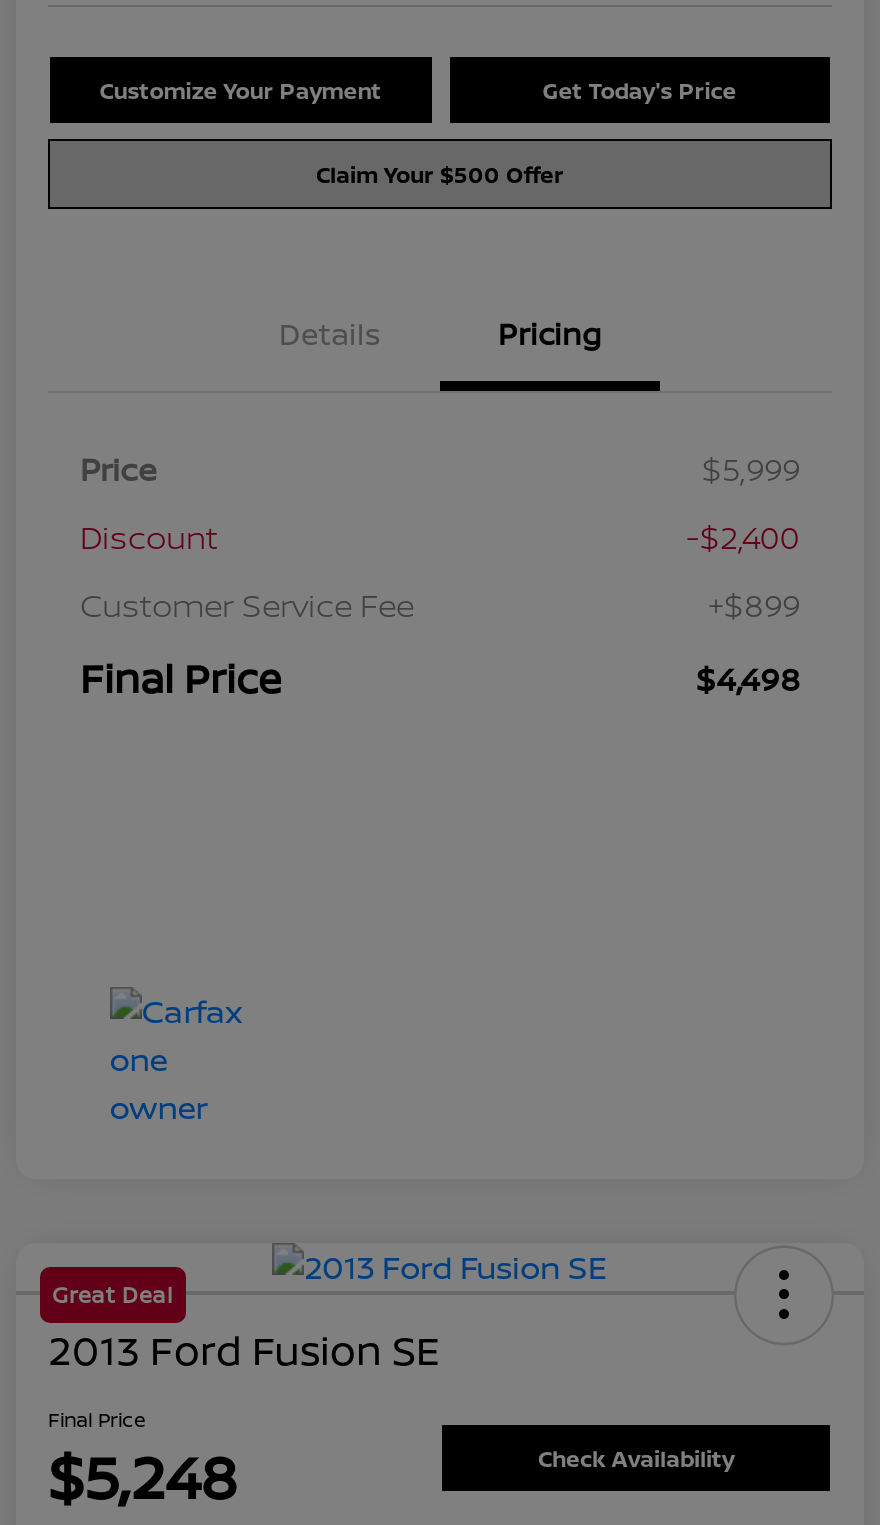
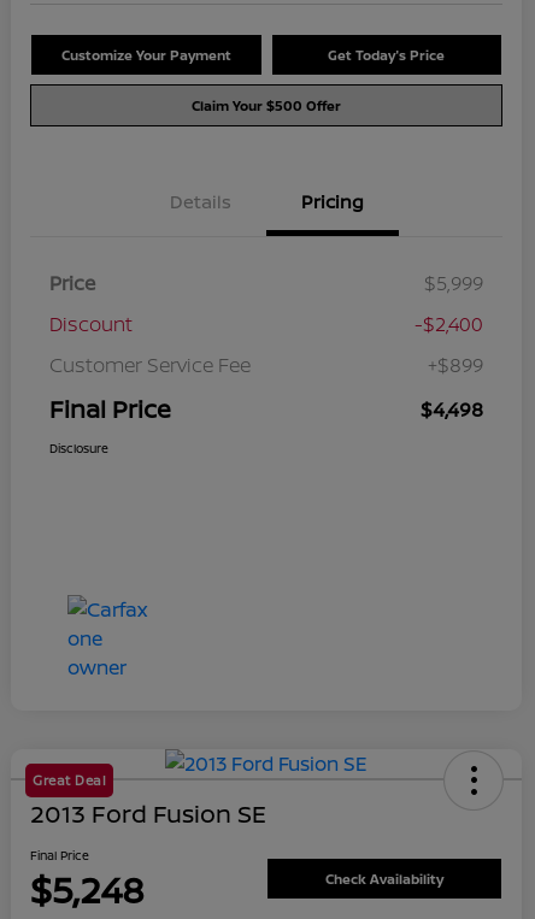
+ Disclosure
